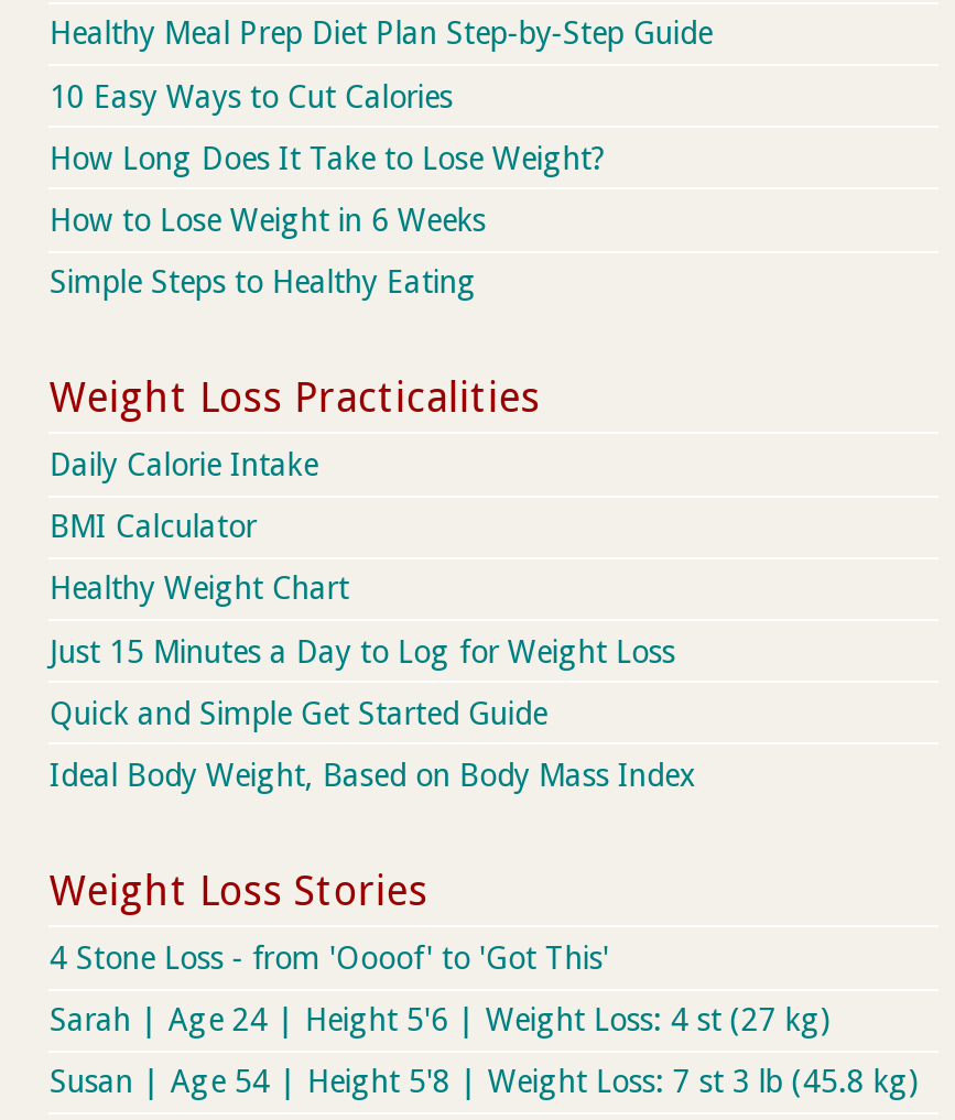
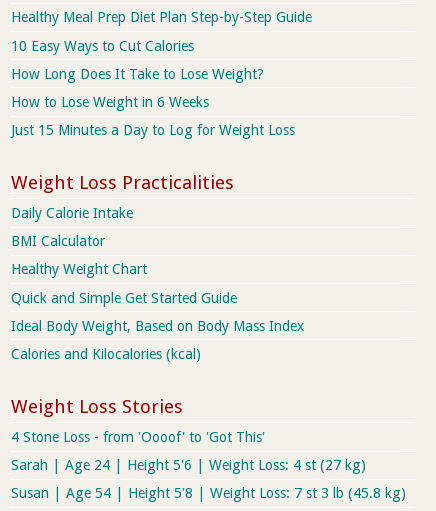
- Simple Steps to Healthy Eating

moved up: Just 15 Minutes a Day to Log for Weight Loss

moved up: Quick and Simple Get Started Guide | Ideal Body Weight, Based on Body Mass Index

+ Calories and Kilocalories (kcal)
